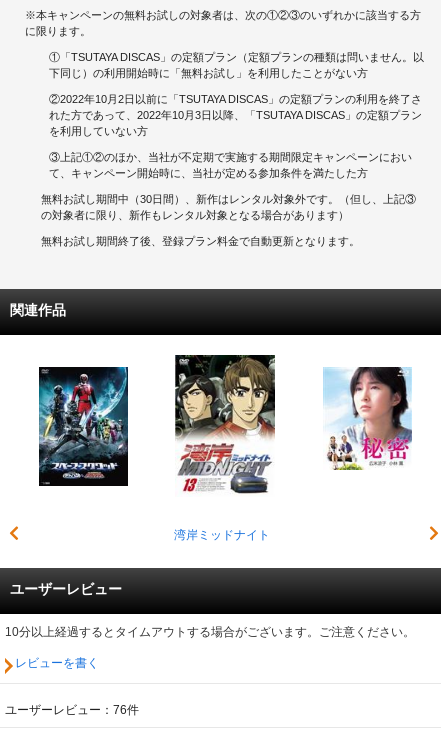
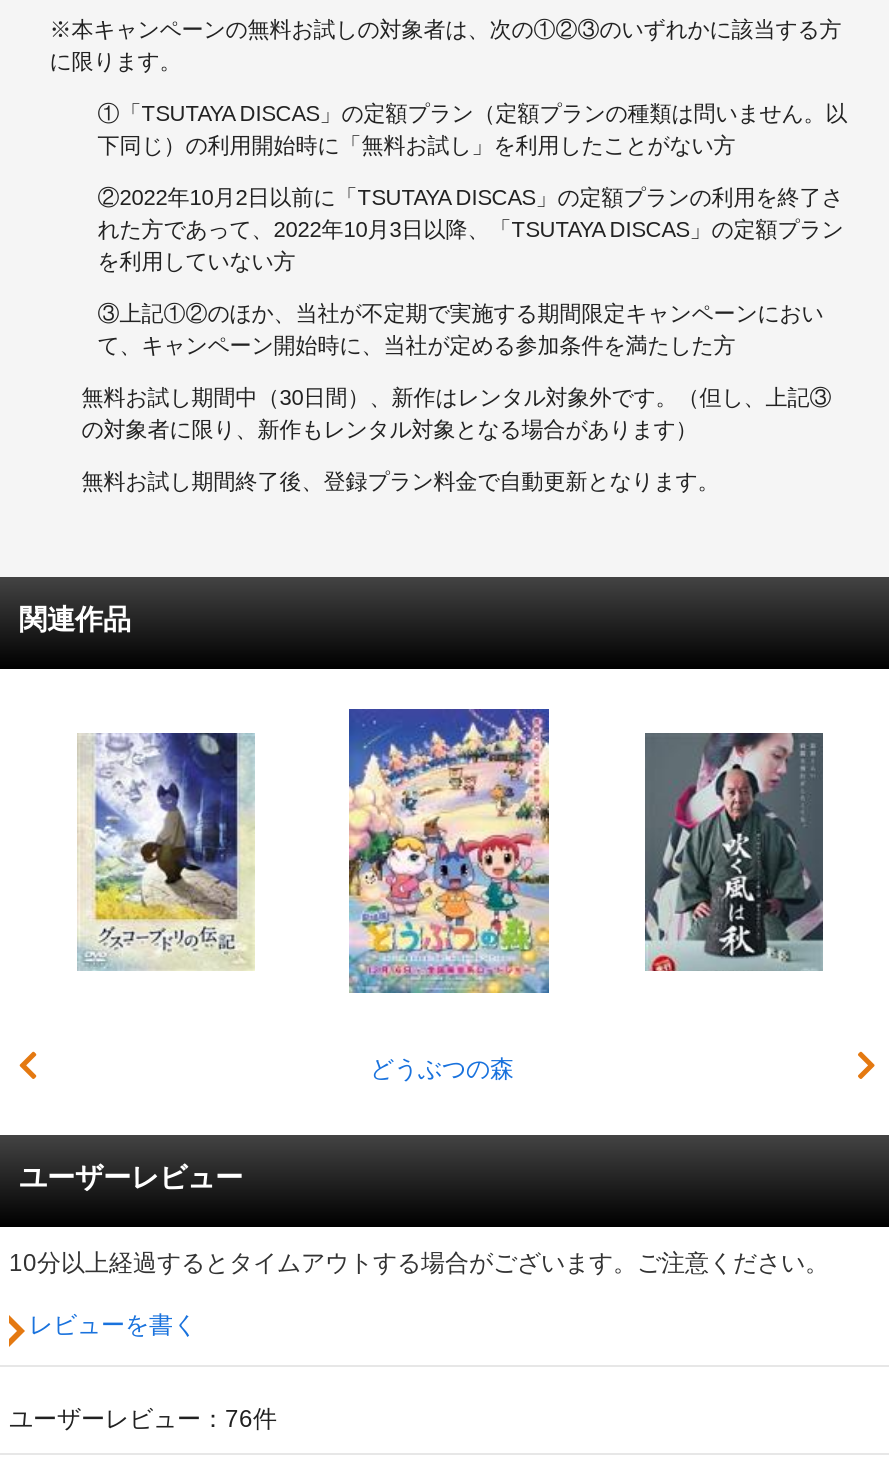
- [image]
- 湾岸ミッドナイト
+ [image]
+ どうぶつの森

- [image]
+ [image]

- [image]
+ [image]
